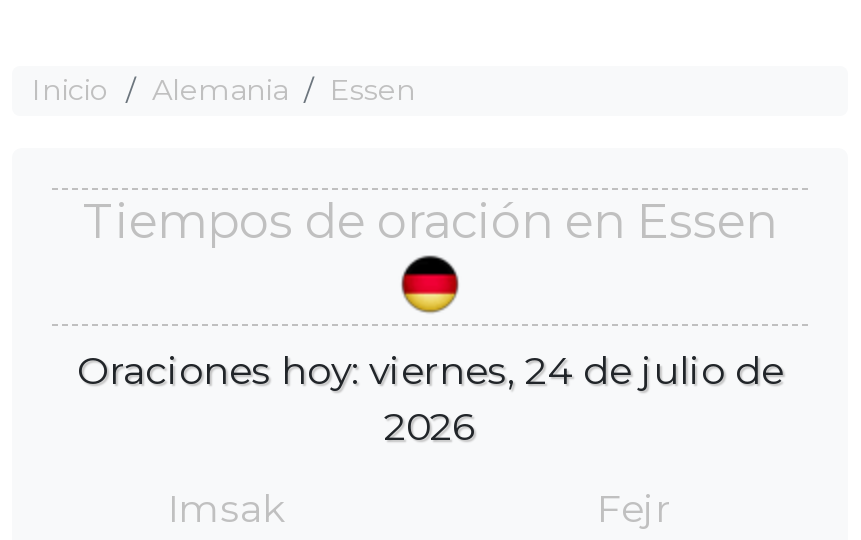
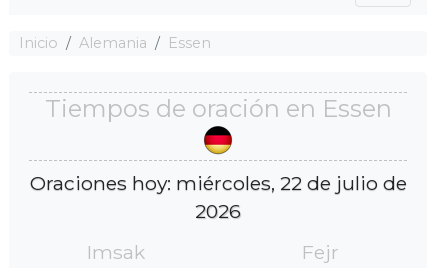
- Oraciones hoy: viernes, 24 de julio de
+ Oraciones hoy: miércoles, 22 de julio de
